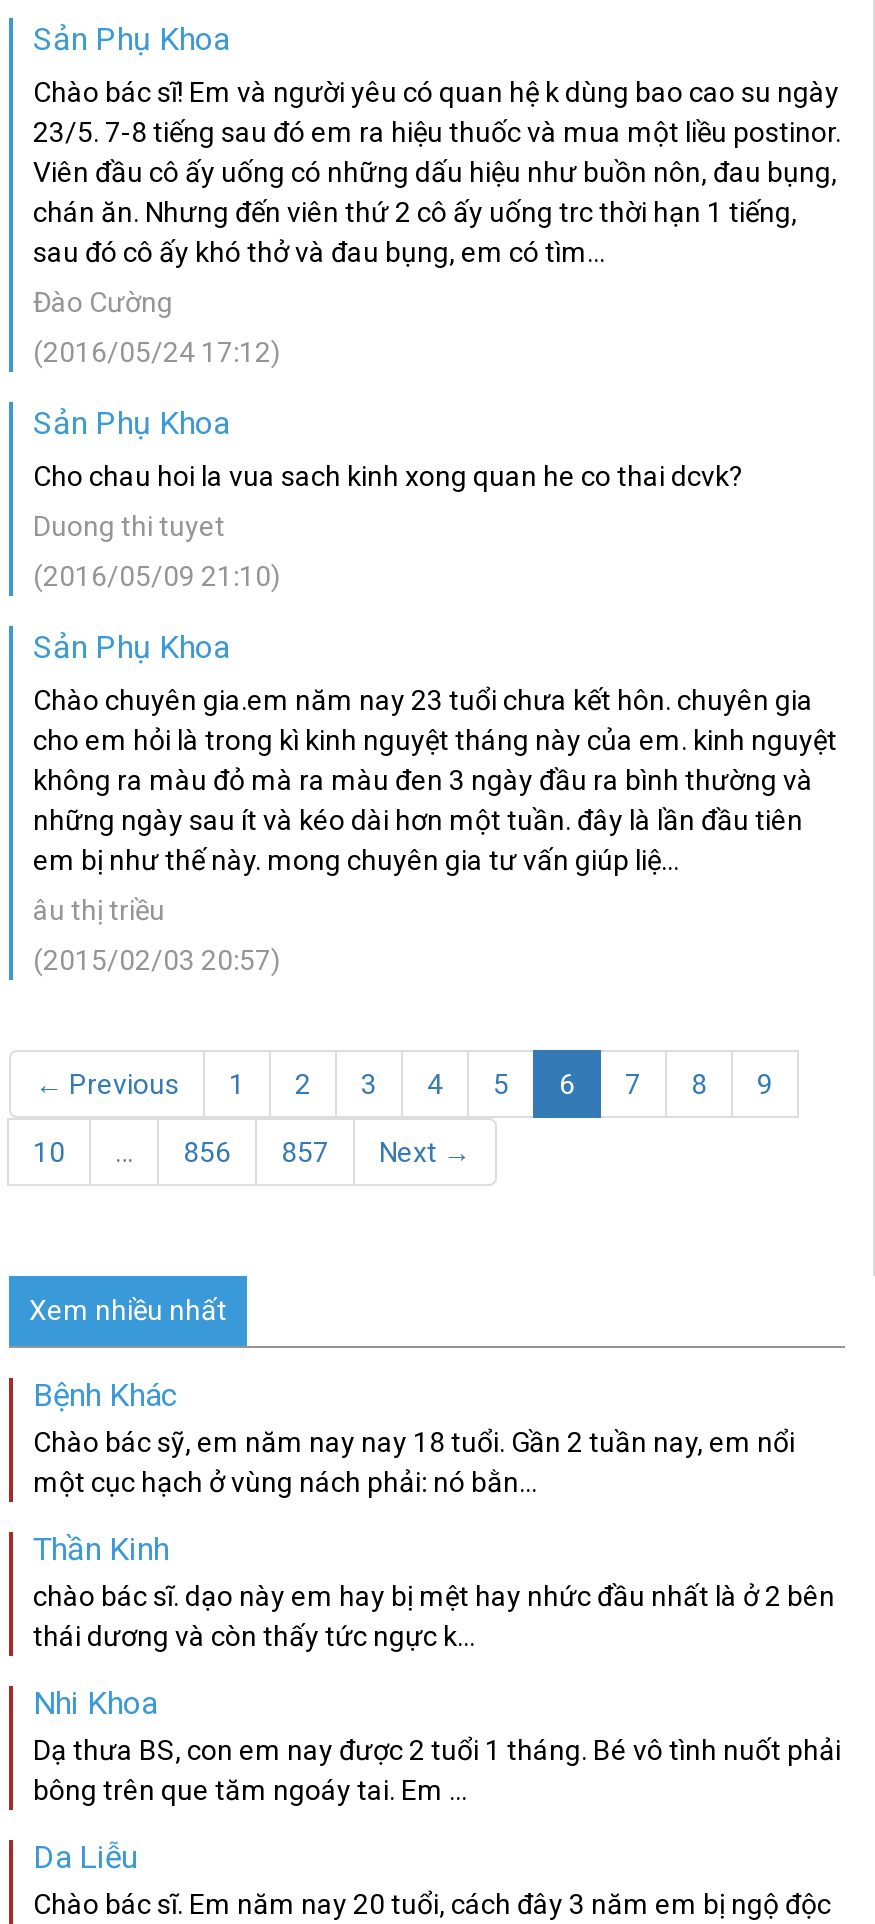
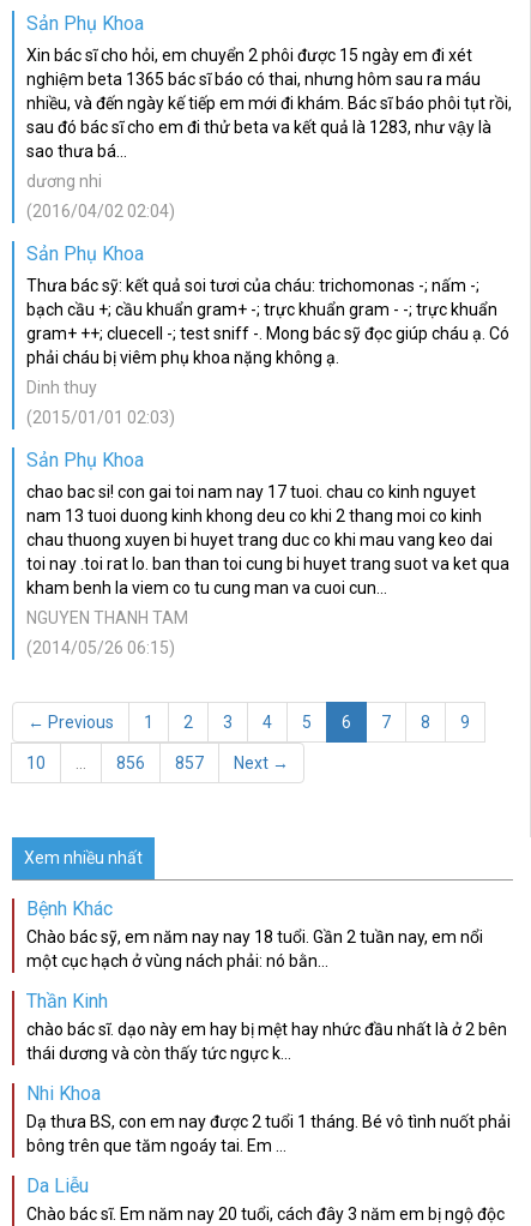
- Chào bác sĩ! Em và người yêu có quan hệ k dùng bao cao su ngày
- 23/5. 7-8 tiếng sau đó em ra hiệu thuốc và mua một liều postinor.
- Viên đầu cô ấy uống có những dấu hiệu như buồn nôn, đau bụng,
- chán ăn. Nhưng đến viên thứ 2 cô ấy uống trc thời hạn 1 tiếng,
- sau đó cô ấy khó thở và đau bụng, em có tìm...
+ Xin bác sĩ cho hỏi, em chuyển 2 phôi được 15 ngày em đi xét
+ nghiệm beta 1365 bác sĩ báo có thai, nhưng hôm sau ra máu
+ nhiều, và đến ngày kế tiếp em mới đi khám. Bác sĩ báo phôi tụt rồi,
+ sau đó bác sĩ cho em đi thử beta va kết quả là 1283, như vậy là
+ sao thưa bá...

- Đào Cường
+ dương nhi

- (2016/05/24 17:12)
+ (2016/04/02 02:04)

- Cho chau hoi la vua sach kinh xong quan he co thai dcvk?
+ Thưa bác sỹ: kết quả soi tươi của cháu: trichomonas -; nấm -;
+ bạch cầu +; cầu khuẩn gram+ -; trực khuẩn gram - -; trực khuẩn
+ gram+ ++; cluecell -; test sniff -. Mong bác sỹ đọc giúp cháu ạ. Có
+ phải cháu bị viêm phụ khoa nặng không ạ.

- Duong thi tuyet
+ Dinh thuy

- (2016/05/09 21:10)
+ (2015/01/01 02:03)

- Chào chuyên gia.em năm nay 23 tuổi chưa kết hôn. chuyên gia
- cho em hỏi là trong kì kinh nguyệt tháng này của em. kinh nguyệt
- không ra màu đỏ mà ra màu đen 3 ngày đầu ra bình thường và
- những ngày sau ít và kéo dài hơn một tuần. đây là lần đầu tiên
- em bị như thế này. mong chuyên gia tư vấn giúp liệ...
+ chao bac si! con gai toi nam nay 17 tuoi. chau co kinh nguyet
+ nam 13 tuoi duong kinh khong deu co khi 2 thang moi co kinh
+ chau thuong xuyen bi huyet trang duc co khi mau vang keo dai
+ toi nay .toi rat lo. ban than toi cung bi huyet trang suot va ket qua
+ kham benh la viem co tu cung man va cuoi cun...

- âu thị triều
+ NGUYEN THANH TAM

- (2015/02/03 20:57)
+ (2014/05/26 06:15)
